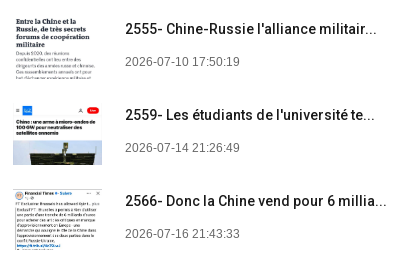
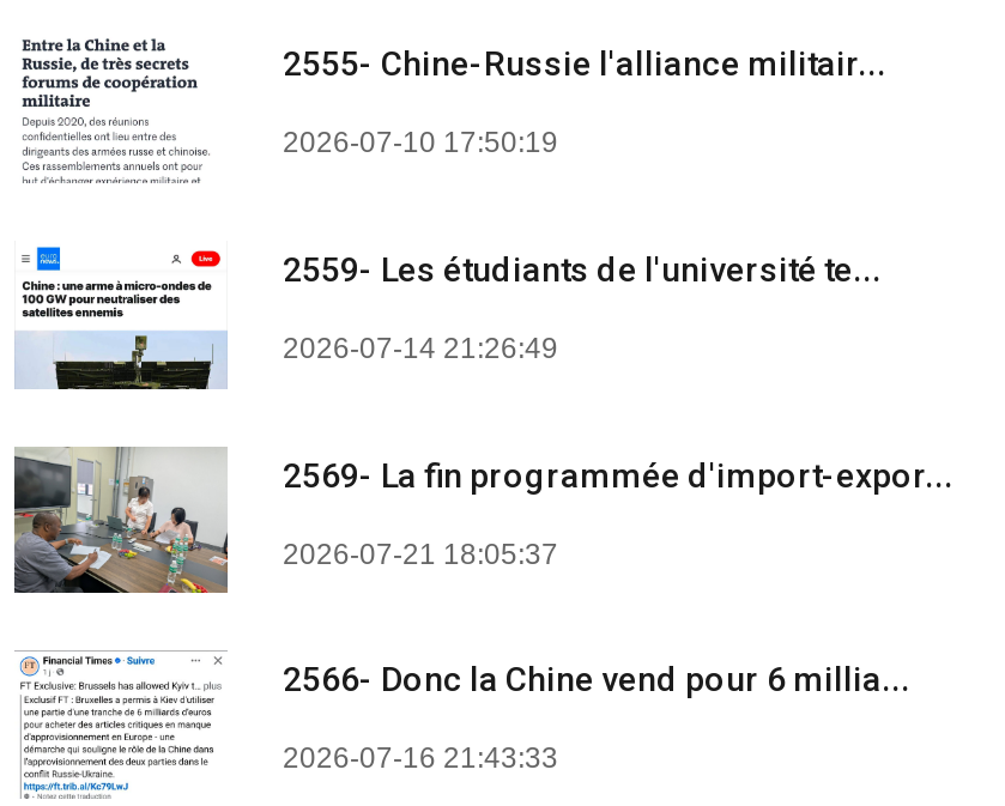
+ [image]
+ 2569- La fin programmée d'import-expor...
+ 2026-07-21 18:05:37
